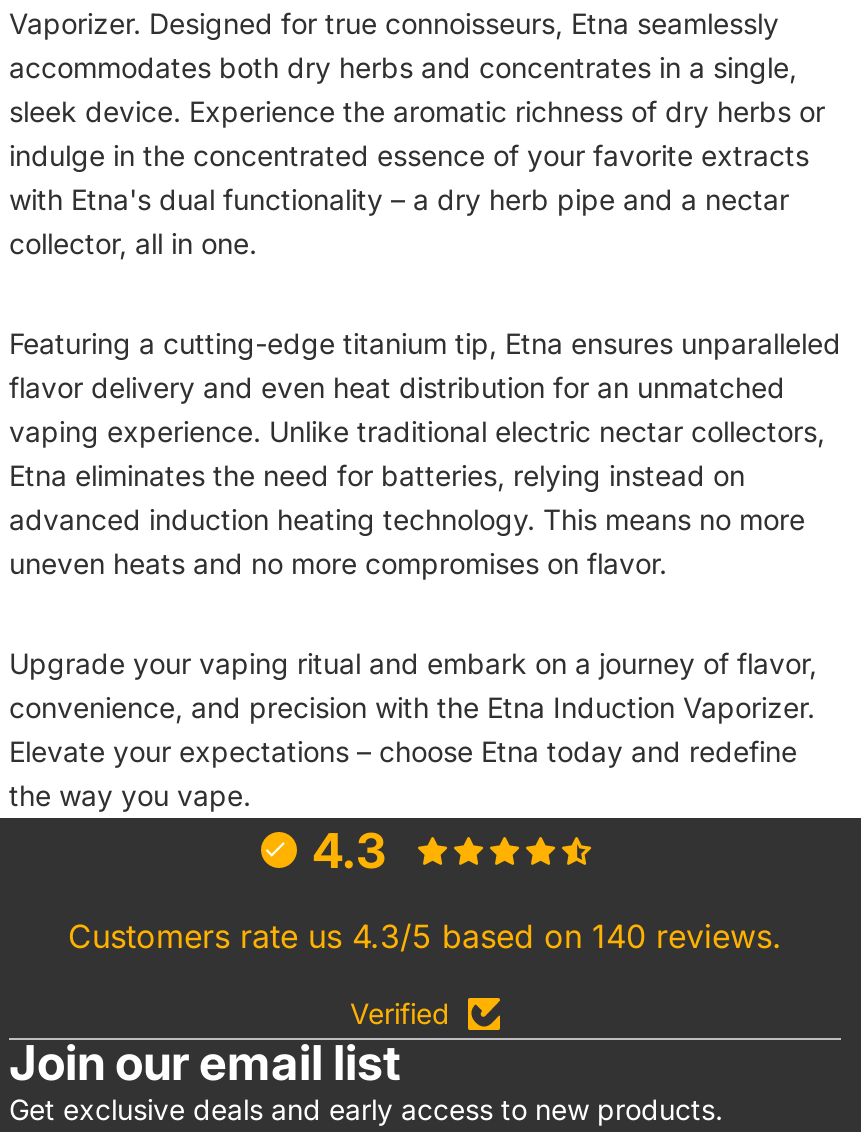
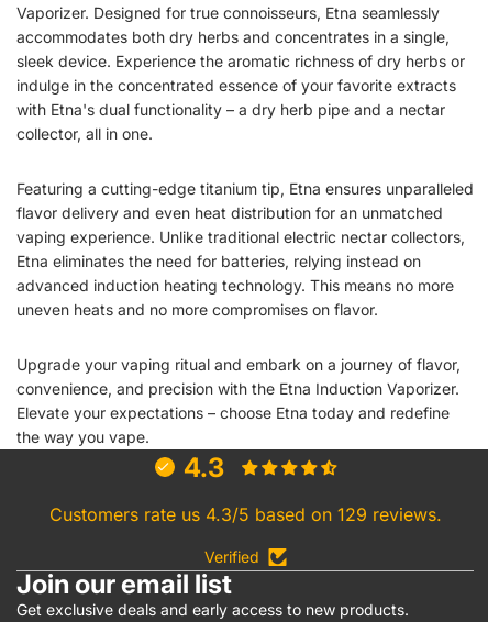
- Customers rate us 4.3/5 based on 140 reviews.
+ Customers rate us 4.3/5 based on 129 reviews.
